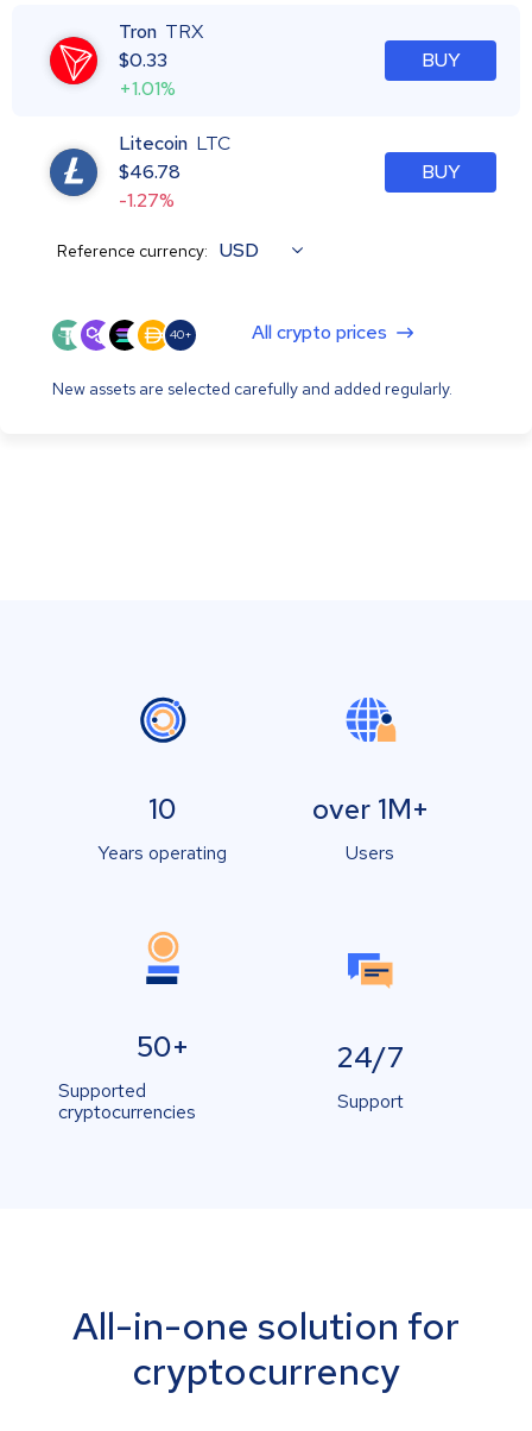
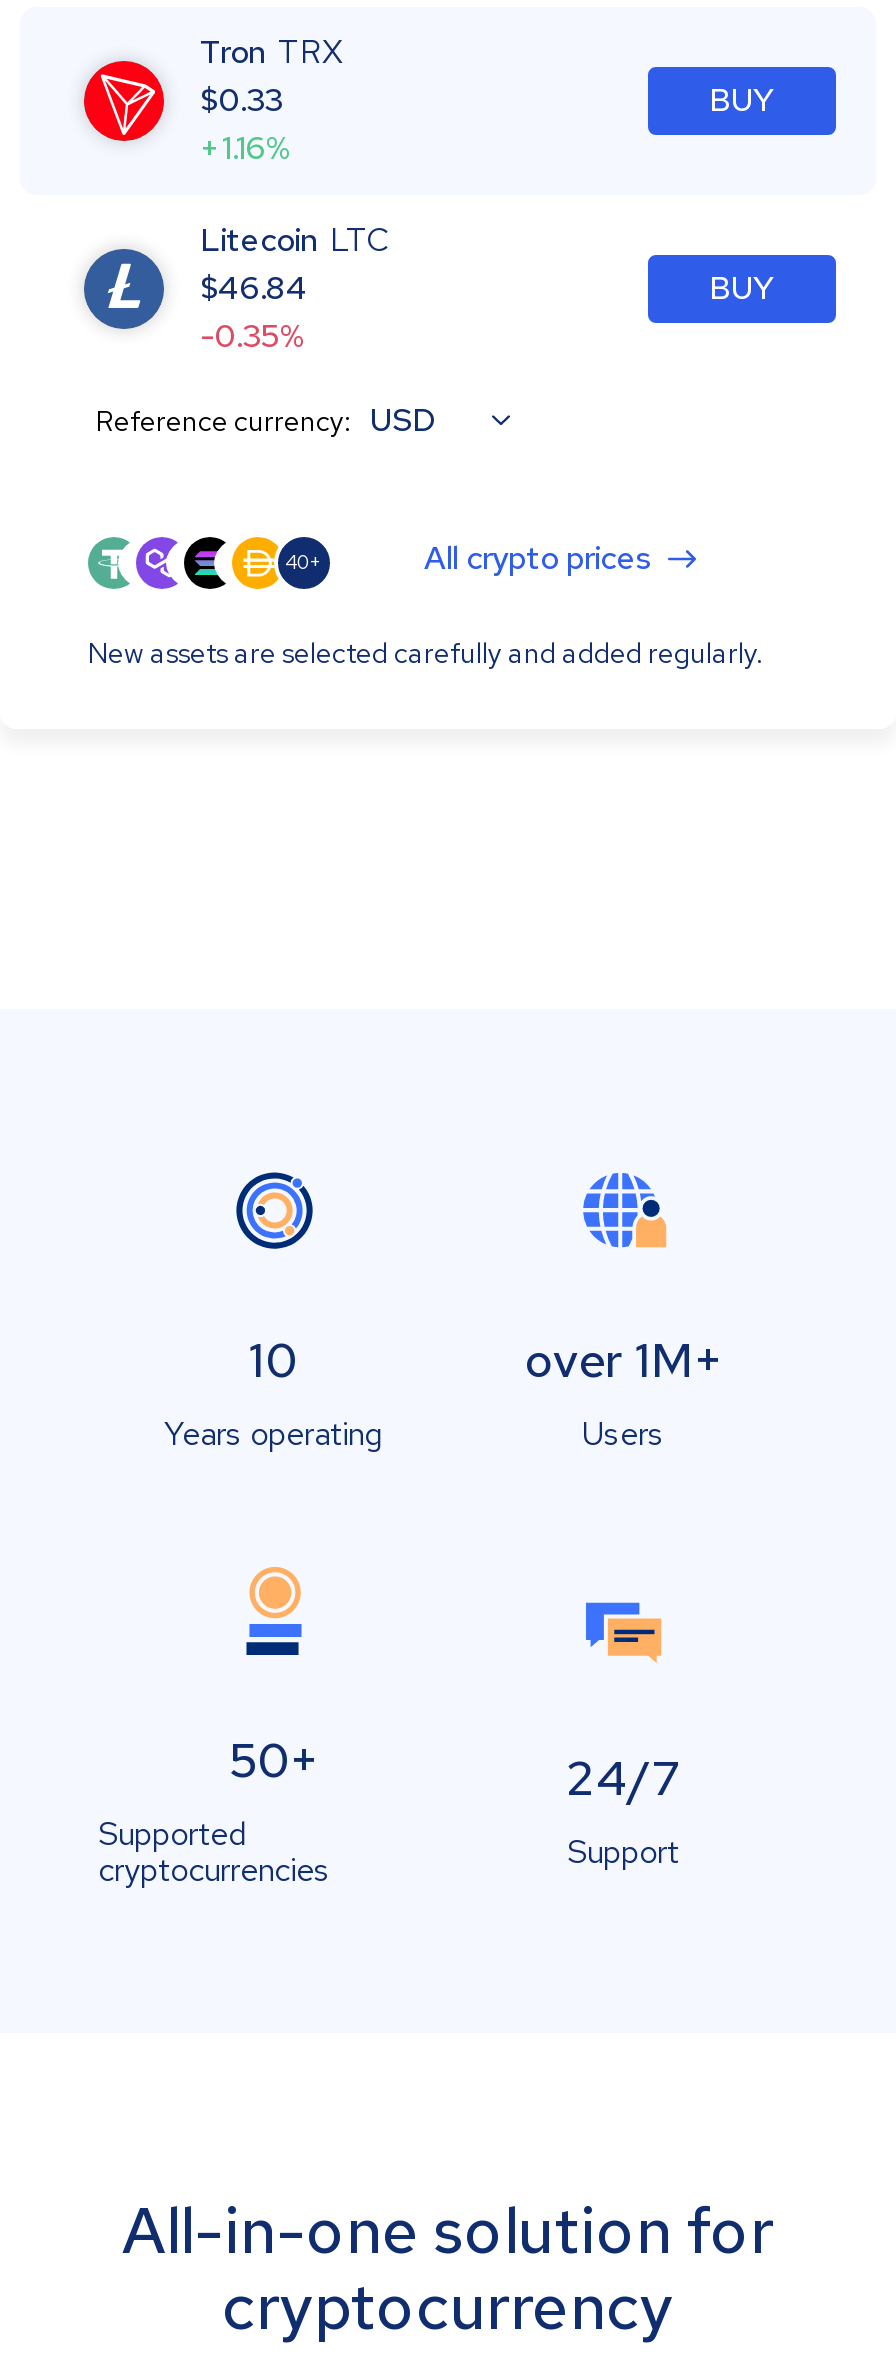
- +1.01%
+ +1.16%

- $46.78
+ $46.84

- -1.27%
+ -0.35%
